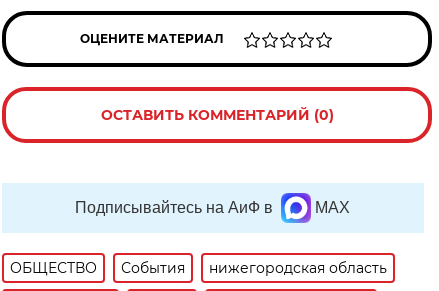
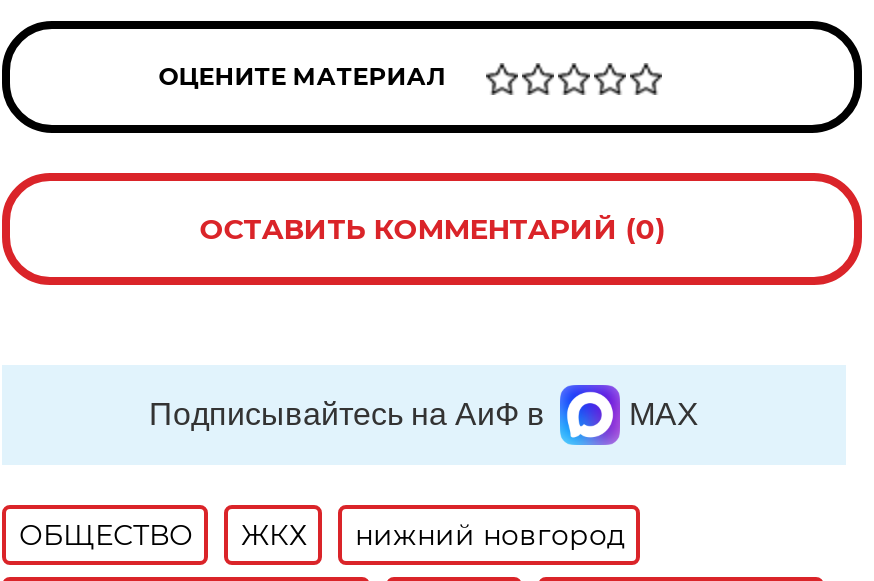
- События
- нижегородская область
+ ЖКХ
+ нижний новгород
